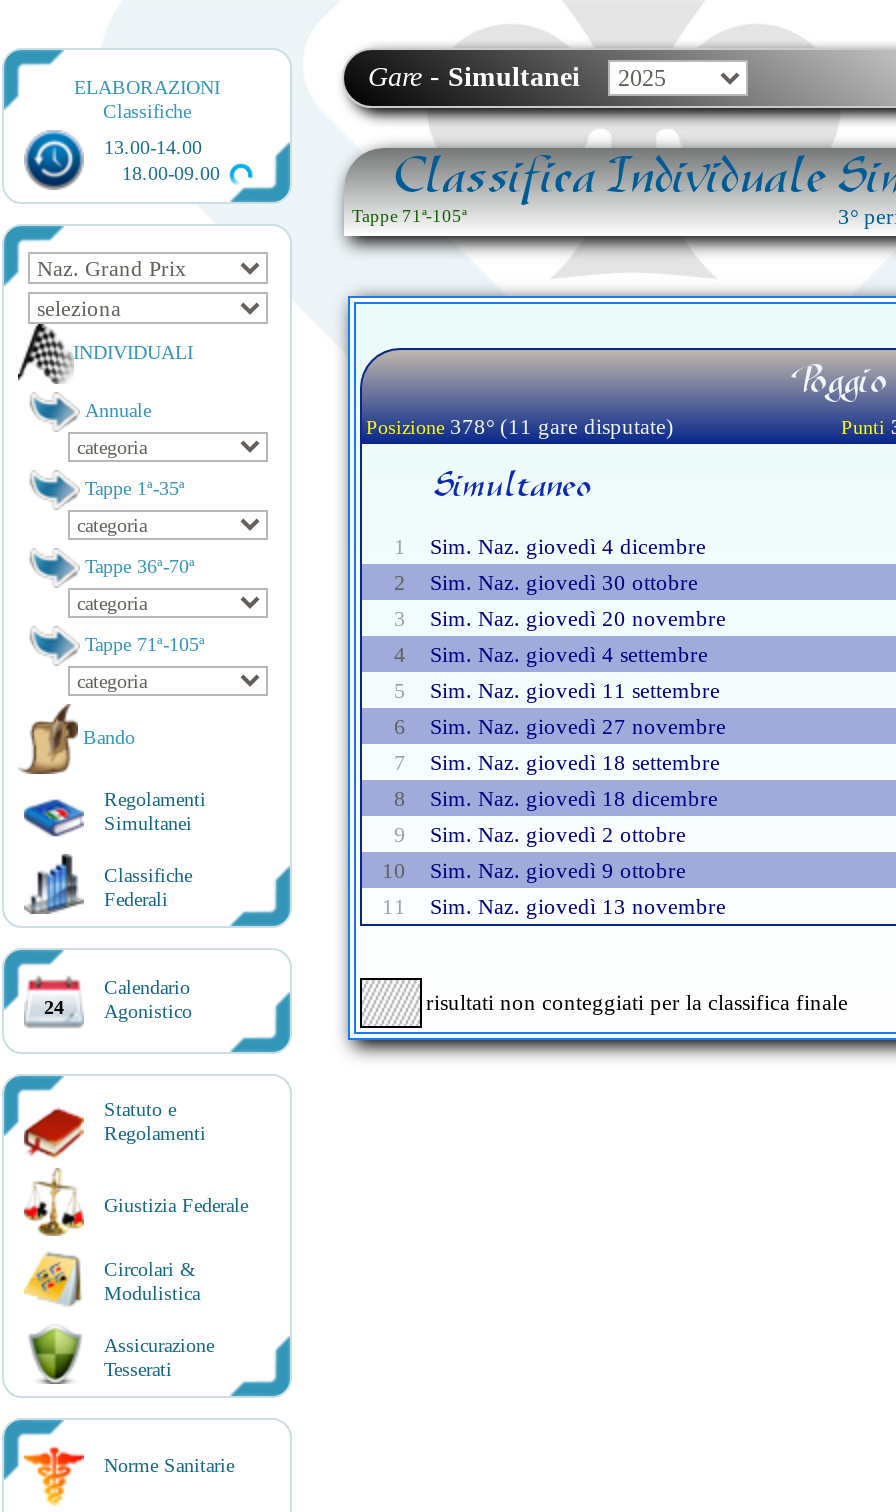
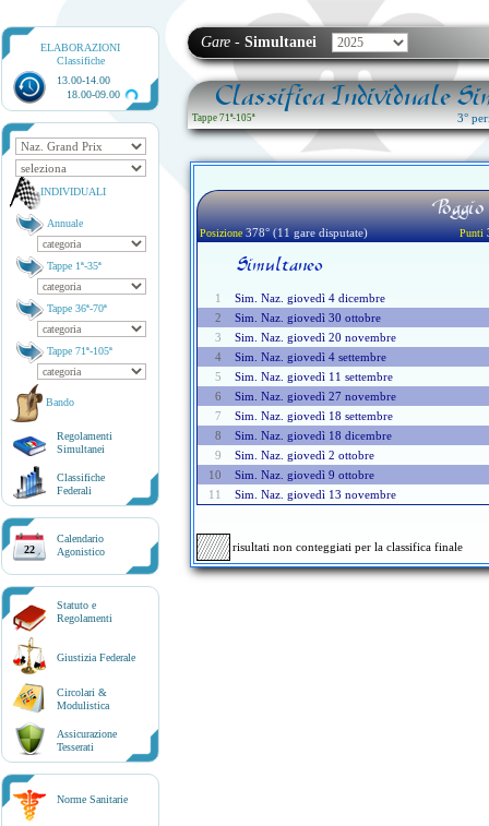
- 24 Agonistico
+ 22 Agonistico
